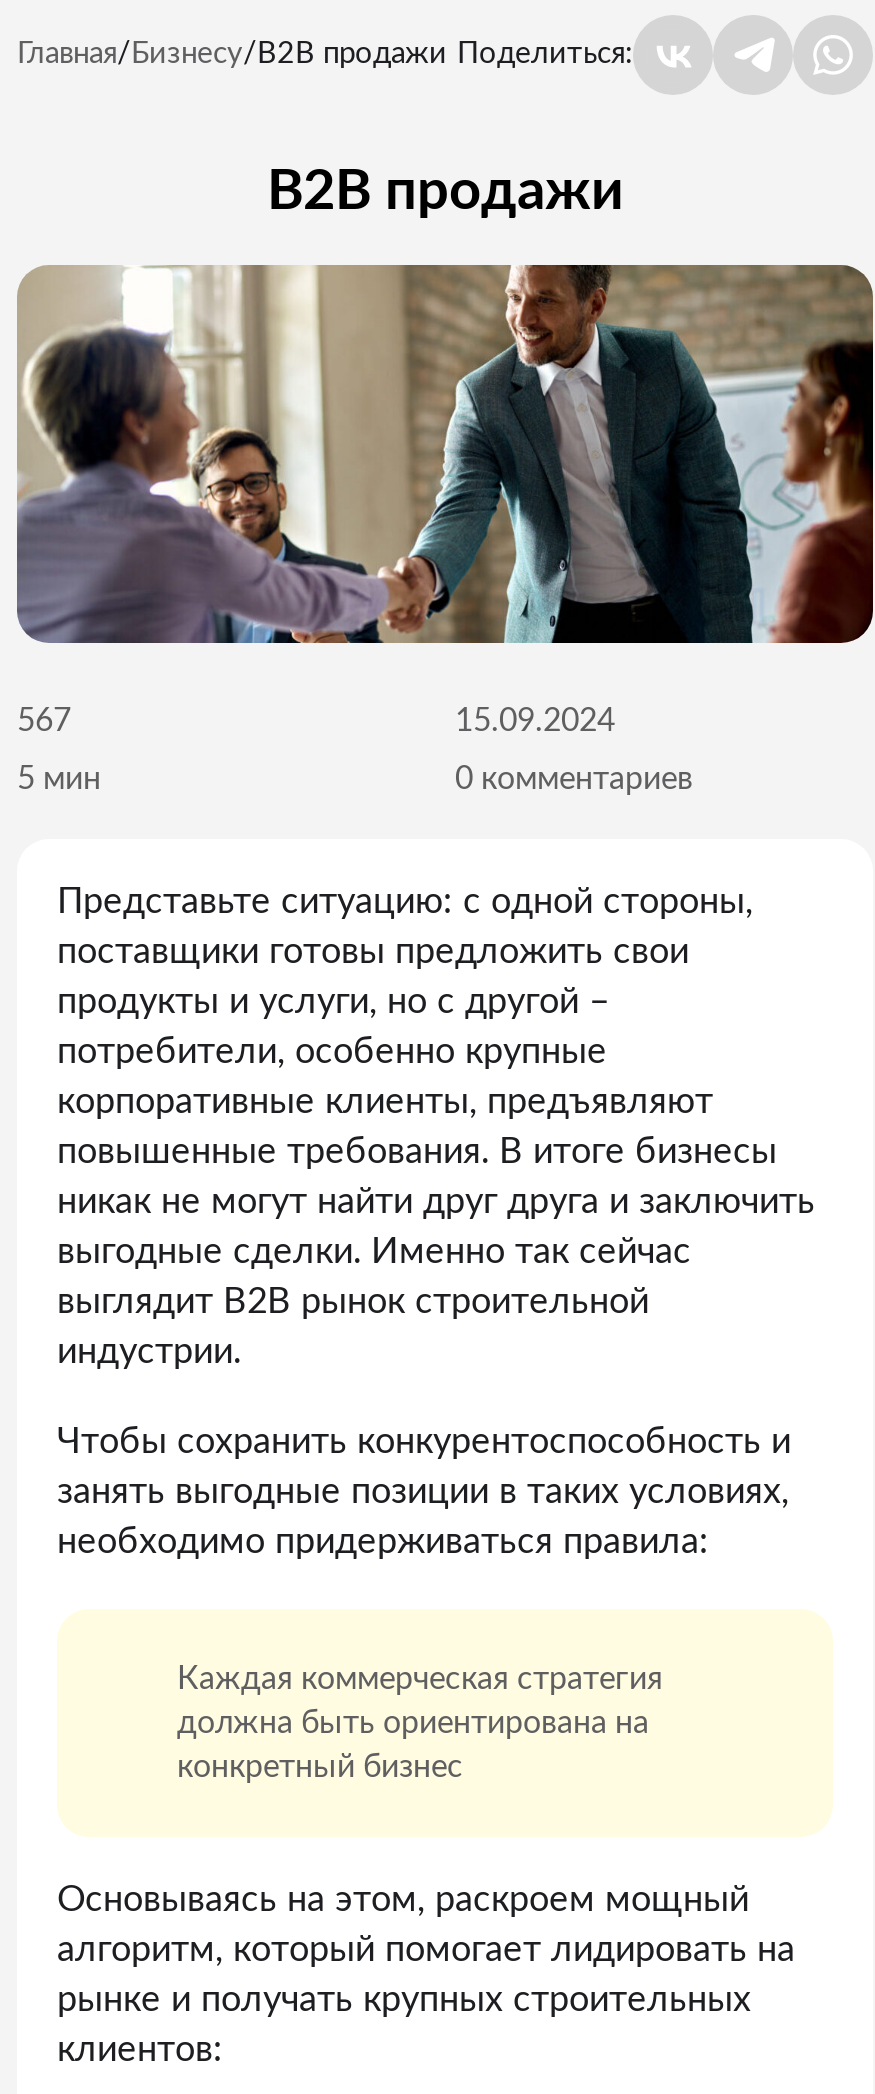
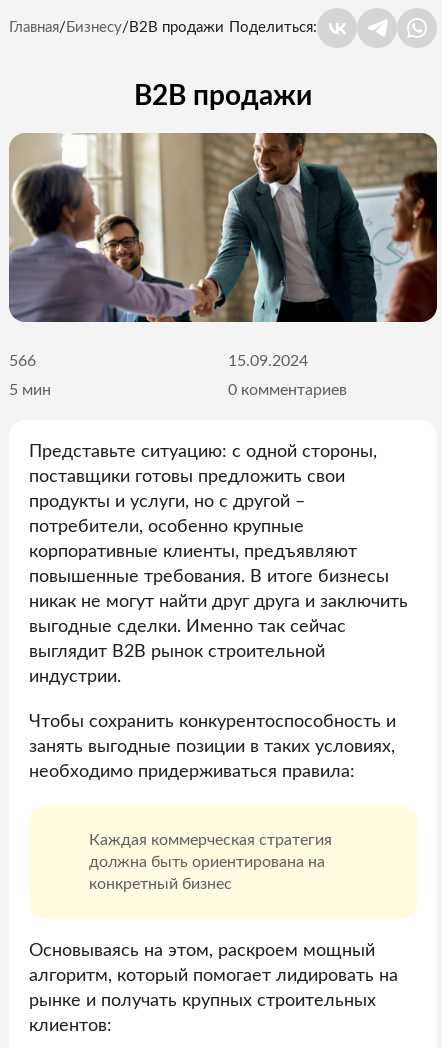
- 567
+ 566
